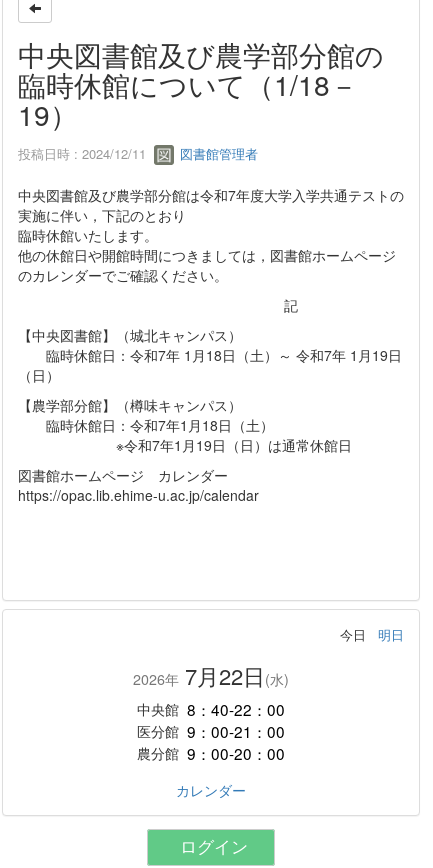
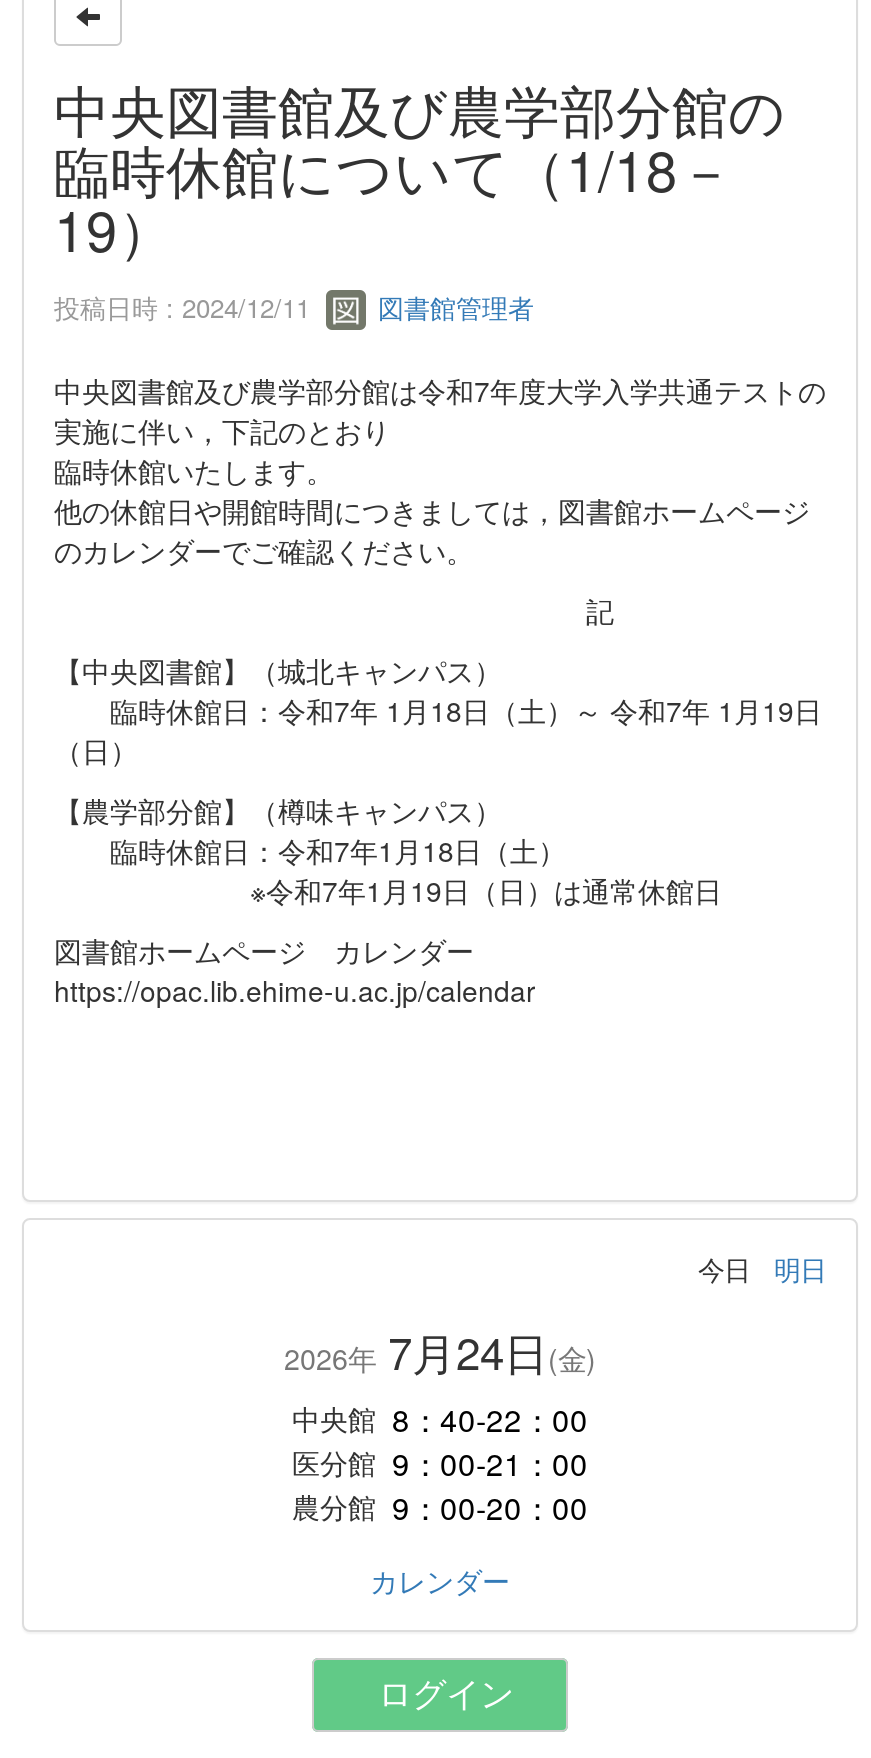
- 2026年 7月22日(水)
+ 2026年 7月24日(金)
